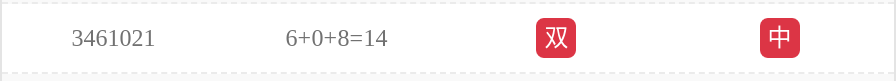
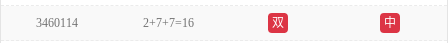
- 3461021
+ 3460114

- 6+0+8=14
+ 2+7+7=16
